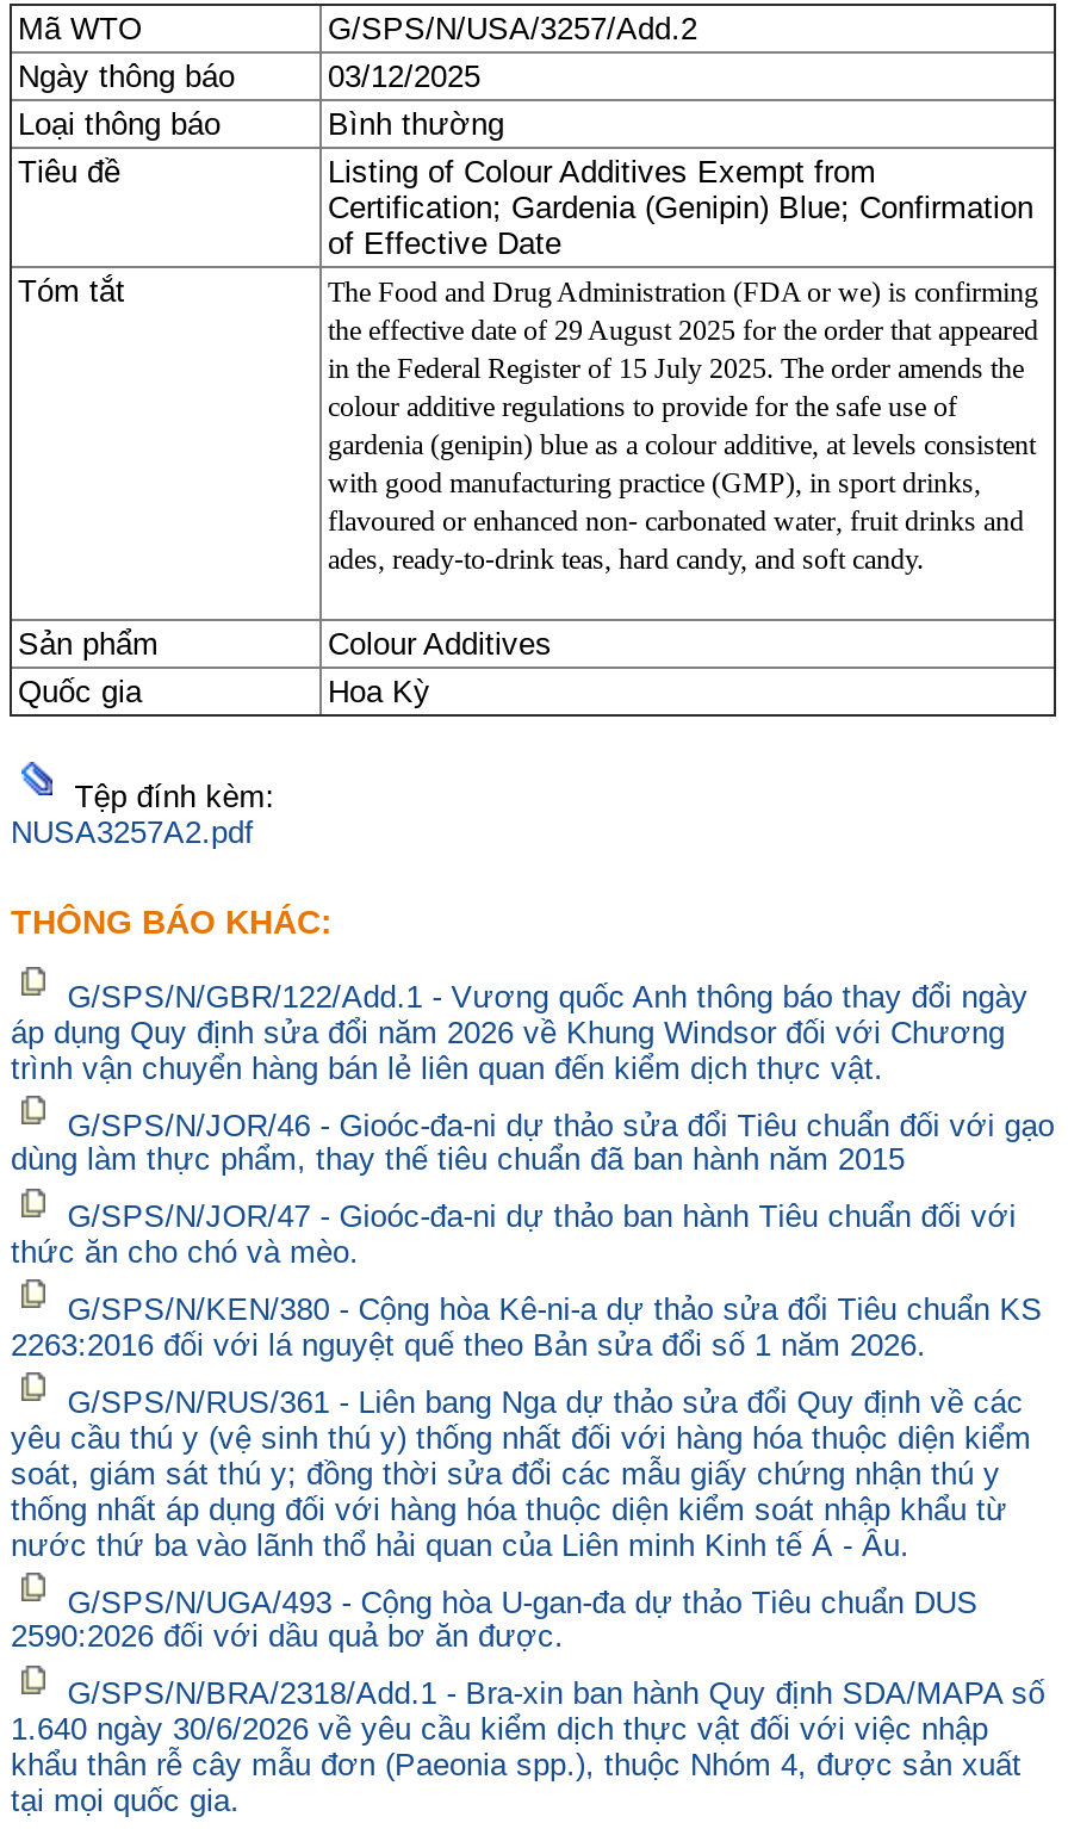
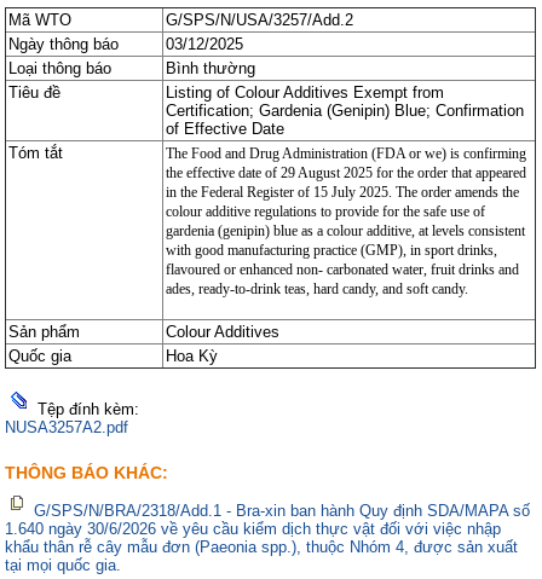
- G/SPS/N/GBR/122/Add.1 - Vương quốc Anh thông báo thay đổi ngày
- áp dụng Quy định sửa đổi năm 2026 về Khung Windsor đối với Chương
- trình vận chuyển hàng bán lẻ liên quan đến kiểm dịch thực vật.
- G/SPS/N/JOR/46 - Gioóc-đa-ni dự thảo sửa đổi Tiêu chuẩn đối với gạo
- dùng làm thực phẩm, thay thế tiêu chuẩn đã ban hành năm 2015
- G/SPS/N/JOR/47 - Gioóc-đa-ni dự thảo ban hành Tiêu chuẩn đối với
- thức ăn cho chó và mèo.
- G/SPS/N/KEN/380 - Cộng hòa Kê-ni-a dự thảo sửa đổi Tiêu chuẩn KS
- 2263:2016 đối với lá nguyệt quế theo Bản sửa đổi số 1 năm 2026.
- G/SPS/N/RUS/361 - Liên bang Nga dự thảo sửa đổi Quy định về các
- yêu cầu thú y (vệ sinh thú y) thống nhất đối với hàng hóa thuộc diện kiểm
- soát, giám sát thú y; đồng thời sửa đổi các mẫu giấy chứng nhận thú y
- thống nhất áp dụng đối với hàng hóa thuộc diện kiểm soát nhập khẩu từ
- nước thứ ba vào lãnh thổ hải quan của Liên minh Kinh tế Á - Âu.
- G/SPS/N/UGA/493 - Cộng hòa U-gan-đa dự thảo Tiêu chuẩn DUS
- 2590:2026 đối với dầu quả bơ ăn được.
